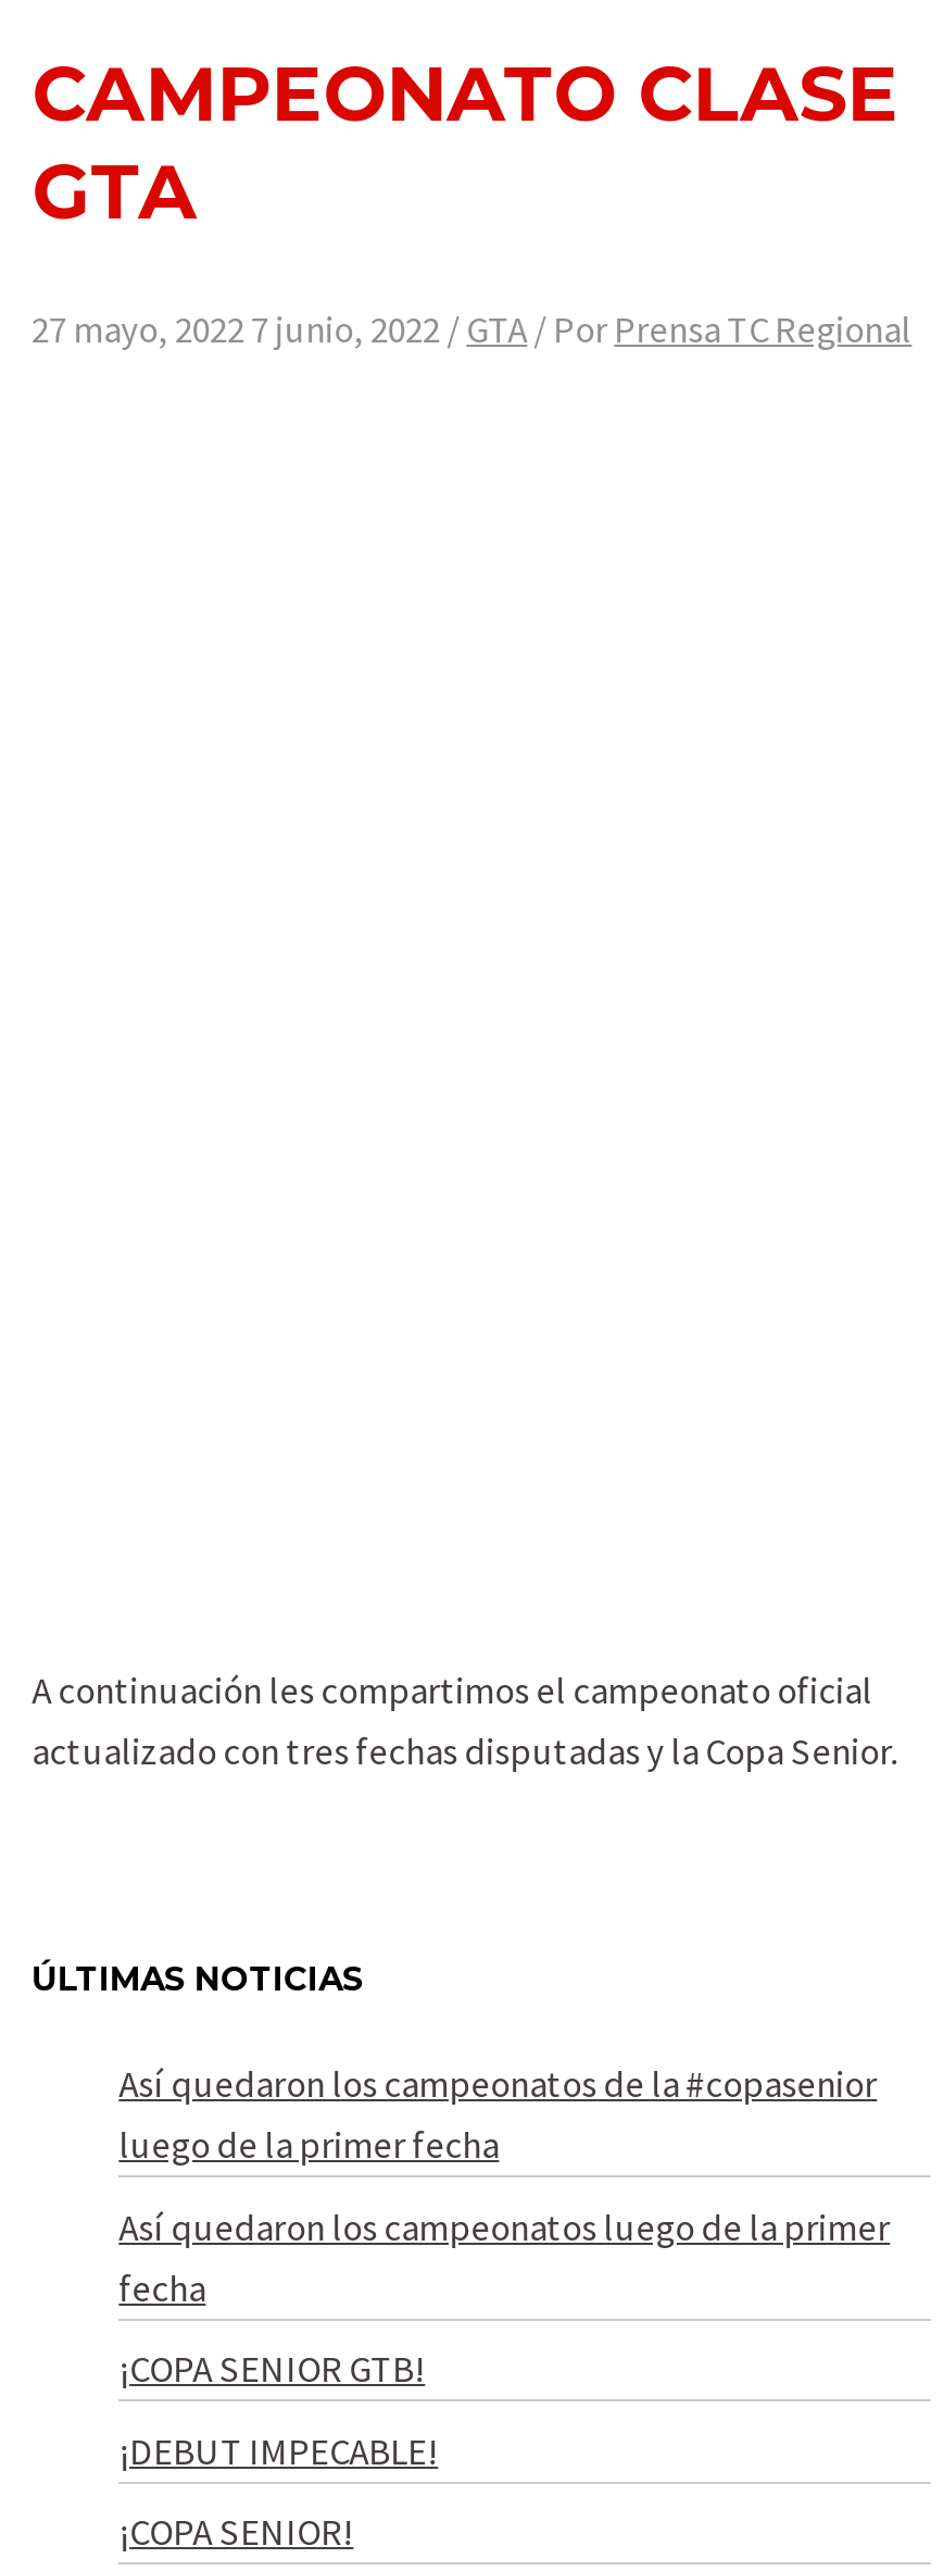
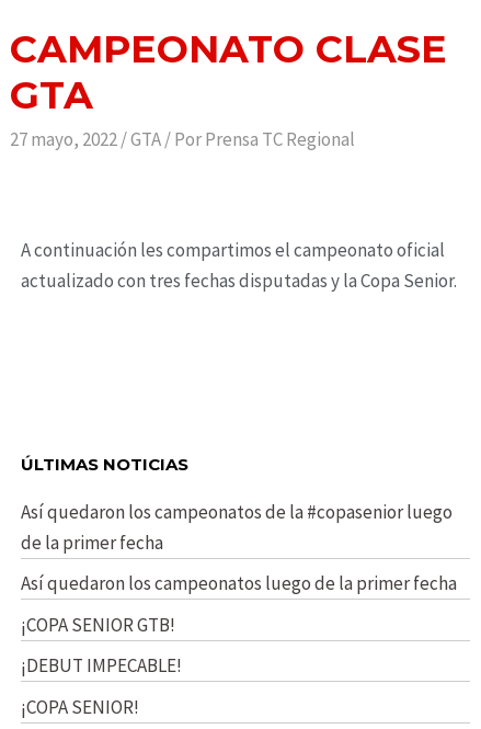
- 27 mayo, 2022 7 junio, 2022 / GTA/ Por Prensa TC Regional
+ 27 mayo, 2022 / GTA / Por Prensa TC Regional

moved up: A continuación les compartimos el campeonato oficial | actualizado con tres fechas disputadas y la Copa Senior.
